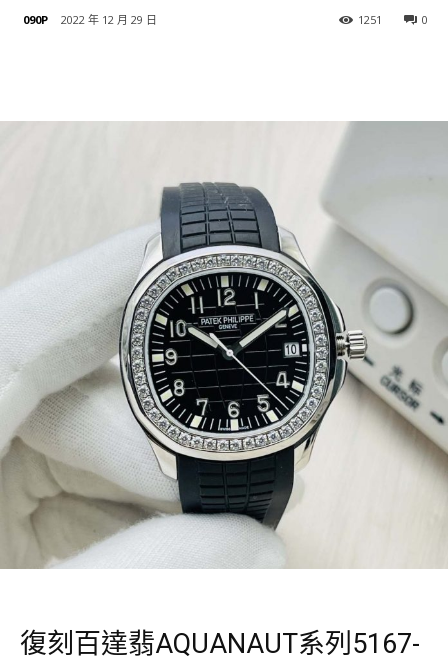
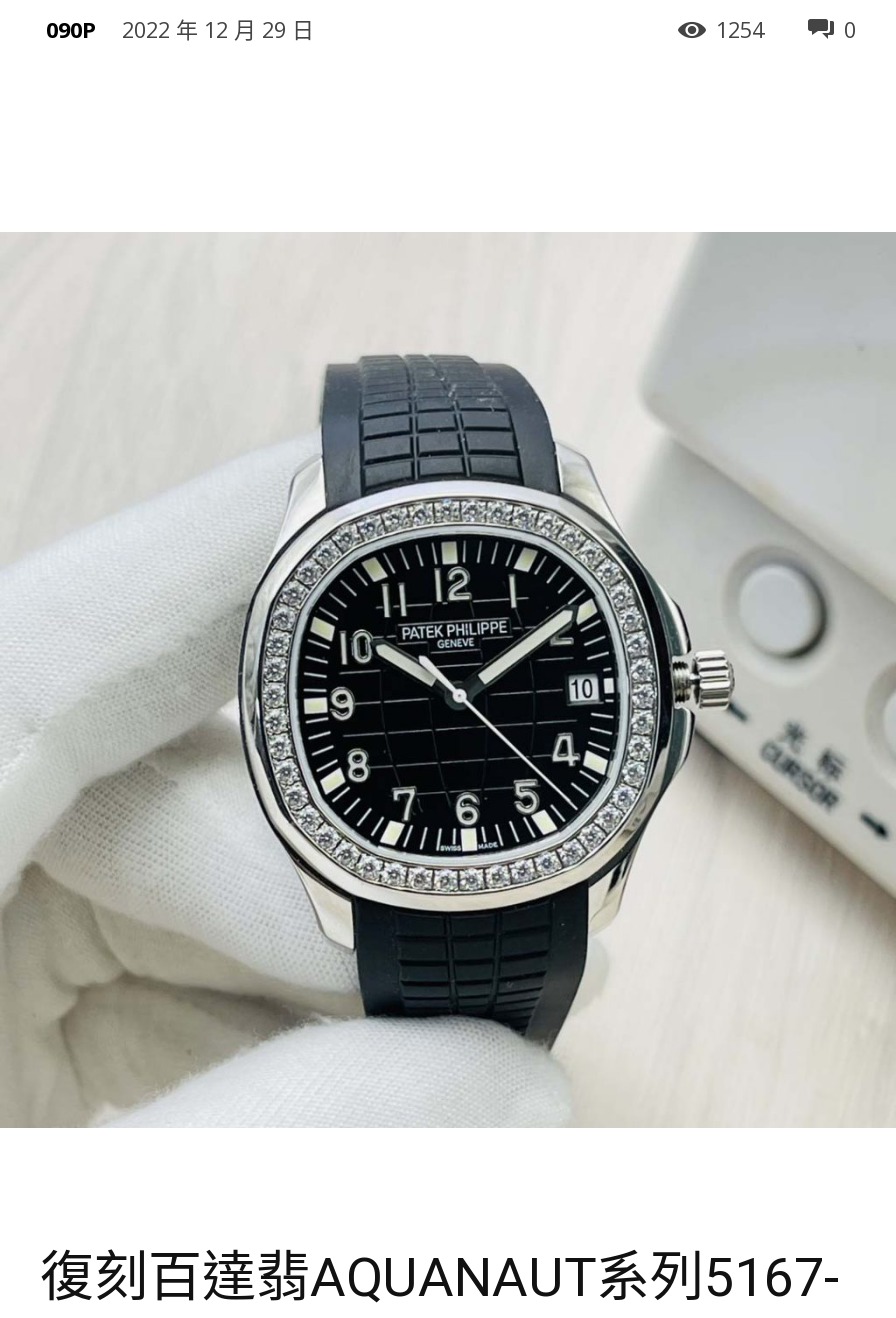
- 1251
+ 1254
